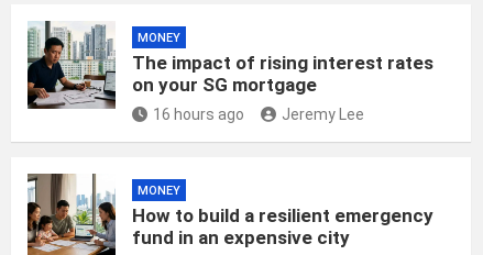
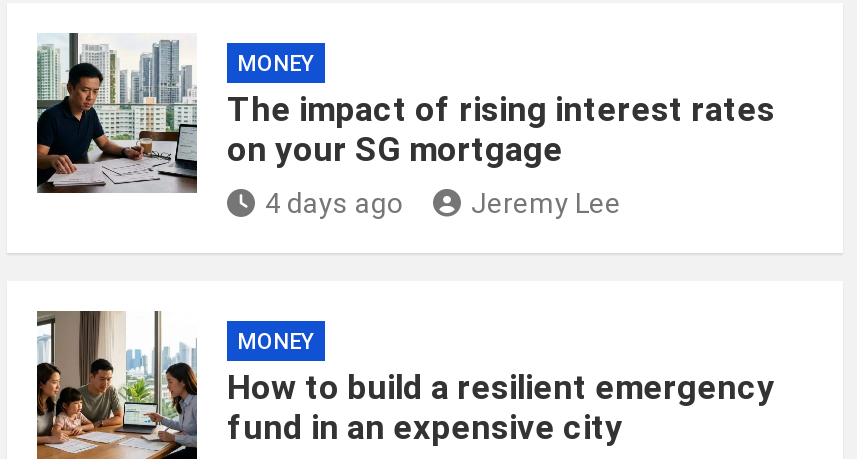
- 16 hours ago
+ 4 days ago
